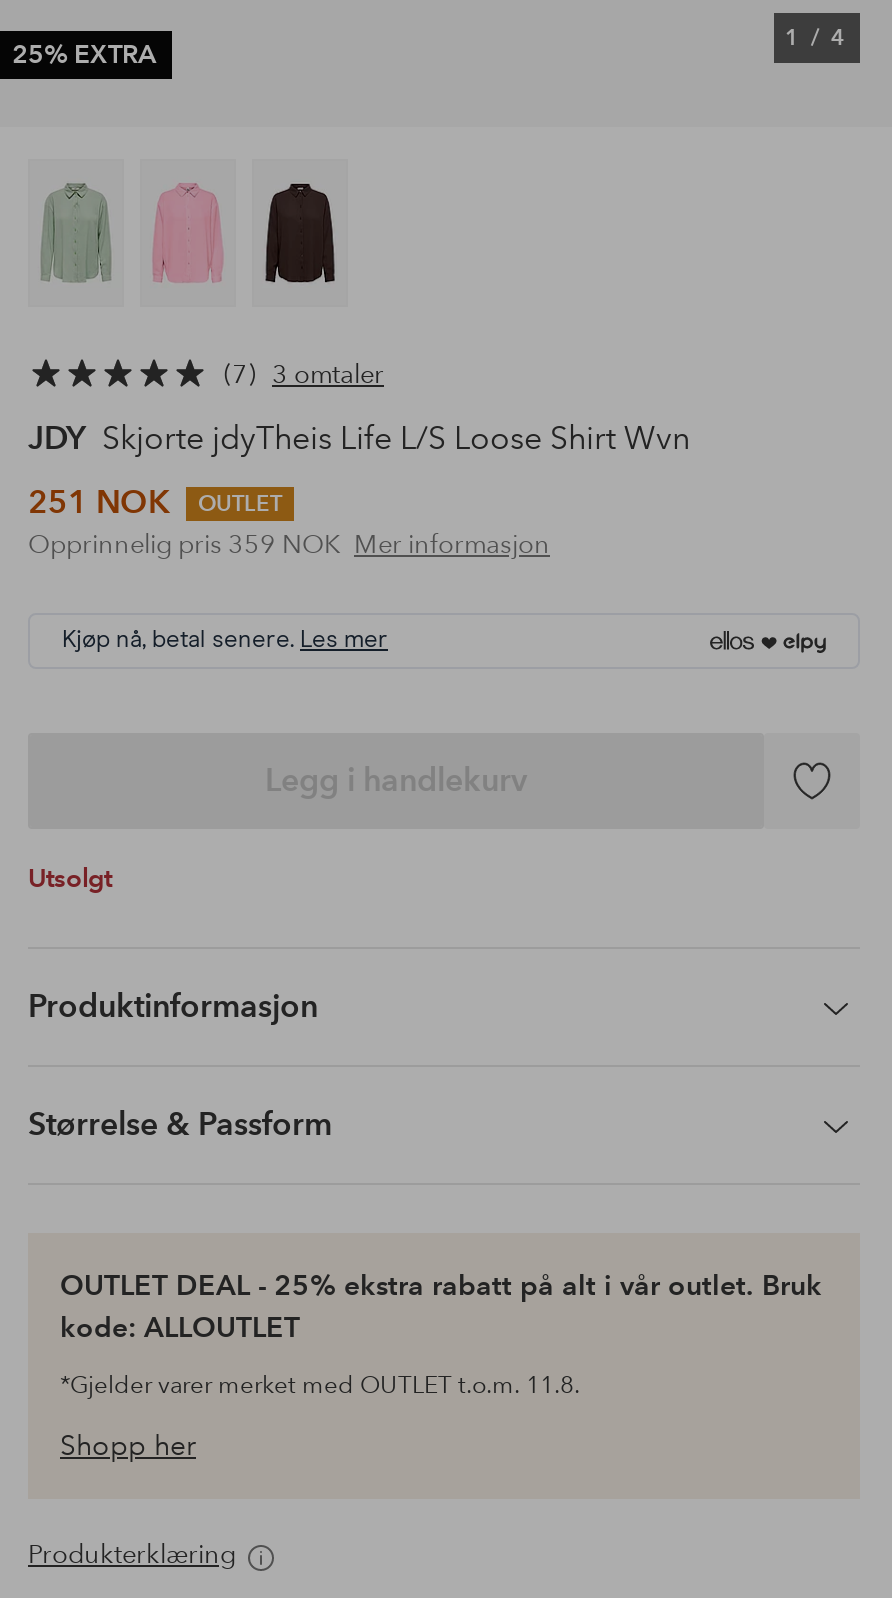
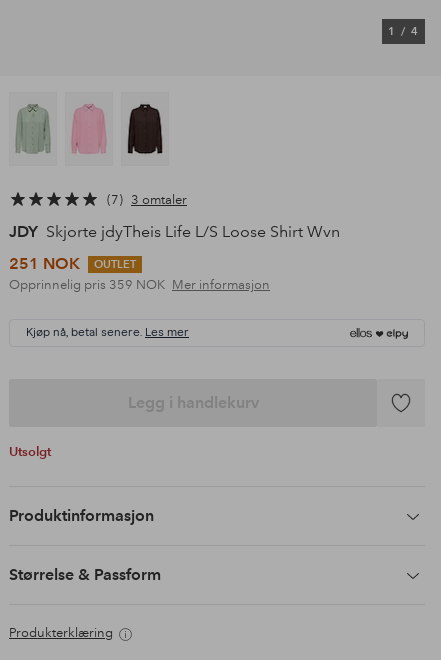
- 25% EXTRA

- OUTLET DEAL - 25% ekstra rabatt på alt i vår outlet. Bruk
- kode: ALLOUTLET
- *Gjelder varer merket med OUTLET t.o.m. 11.8.
- Shopp her
